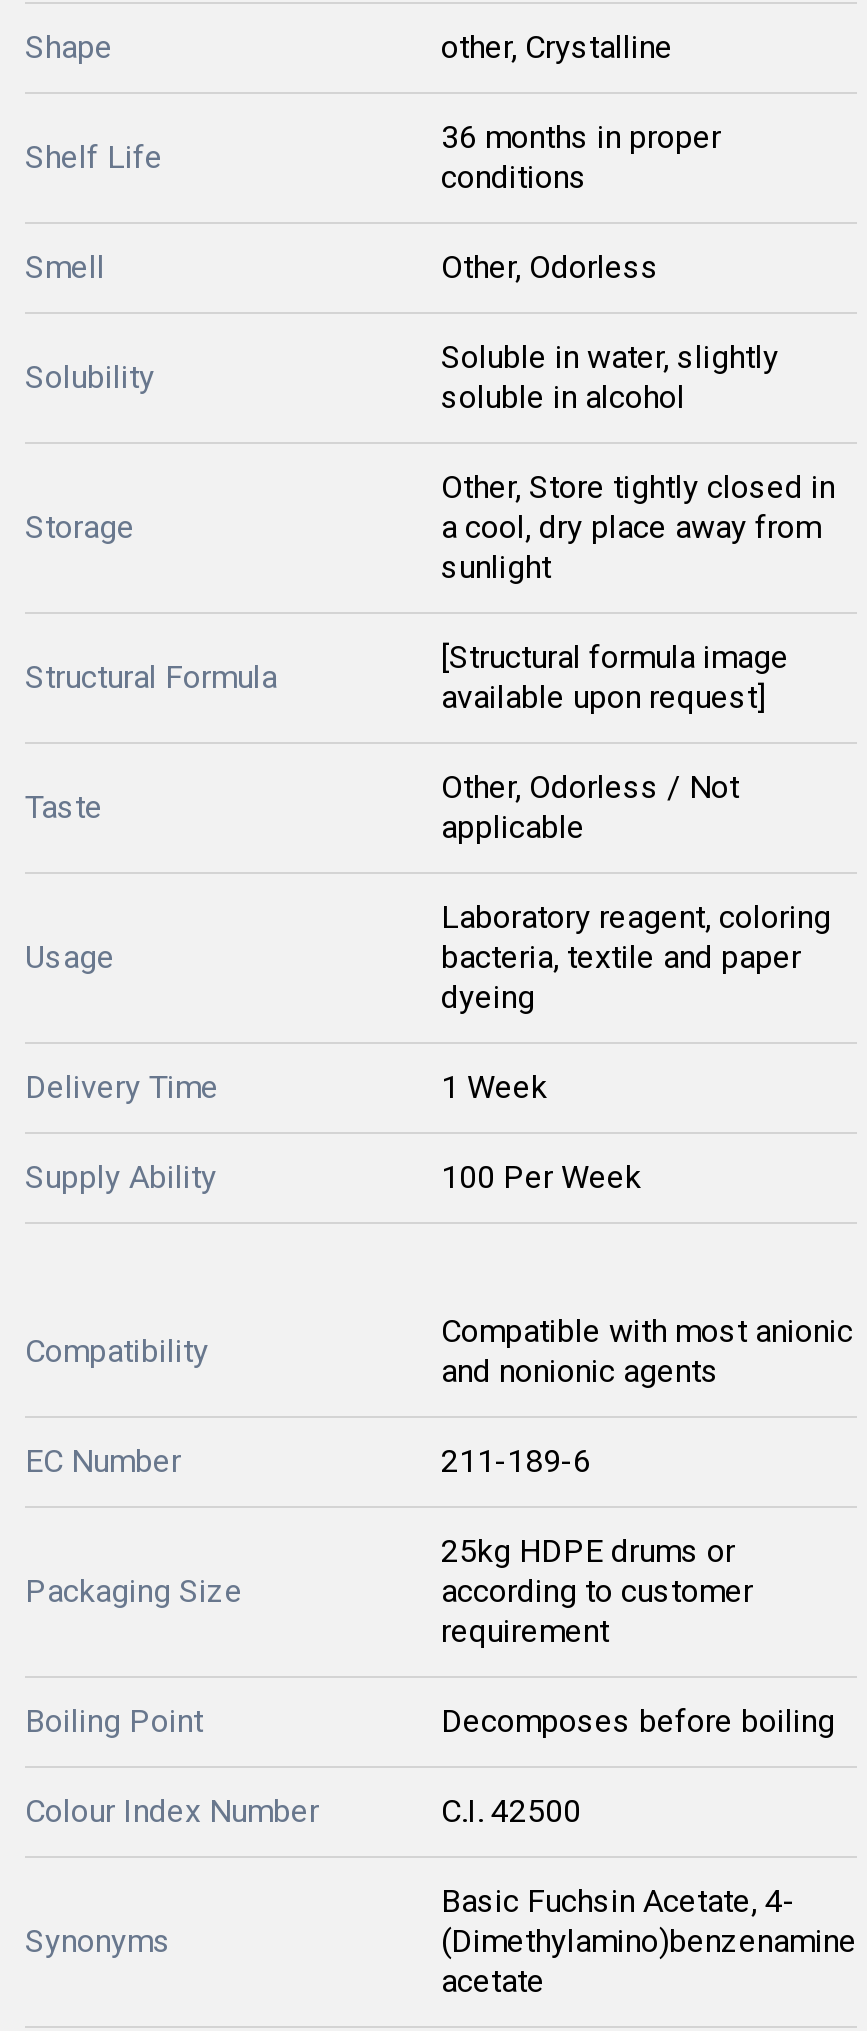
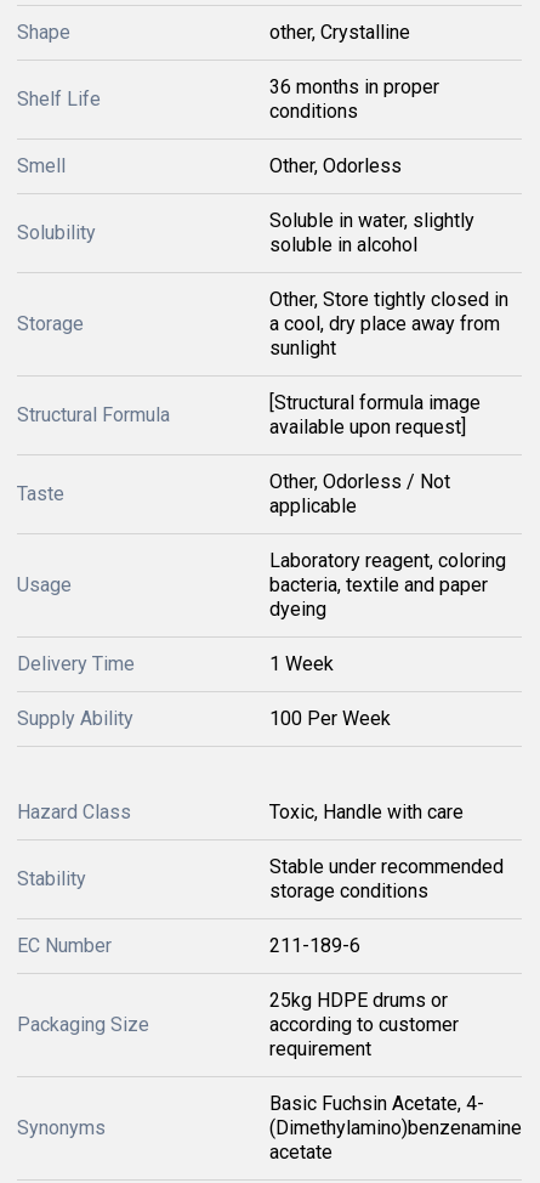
- Compatible with most anionic
- and nonionic agents
+ Stable under recommended
+ storage conditions

- Compatibility
+ Hazard Class
+ Toxic, Handle with care
+ Stability

moved down: EC Number | 211-189-6 | Packaging Size | 25kg HDPE drums or | according to customer | requirement

- Boiling Point
- Decomposes before boiling
- Colour Index Number
- C.I. 42500
